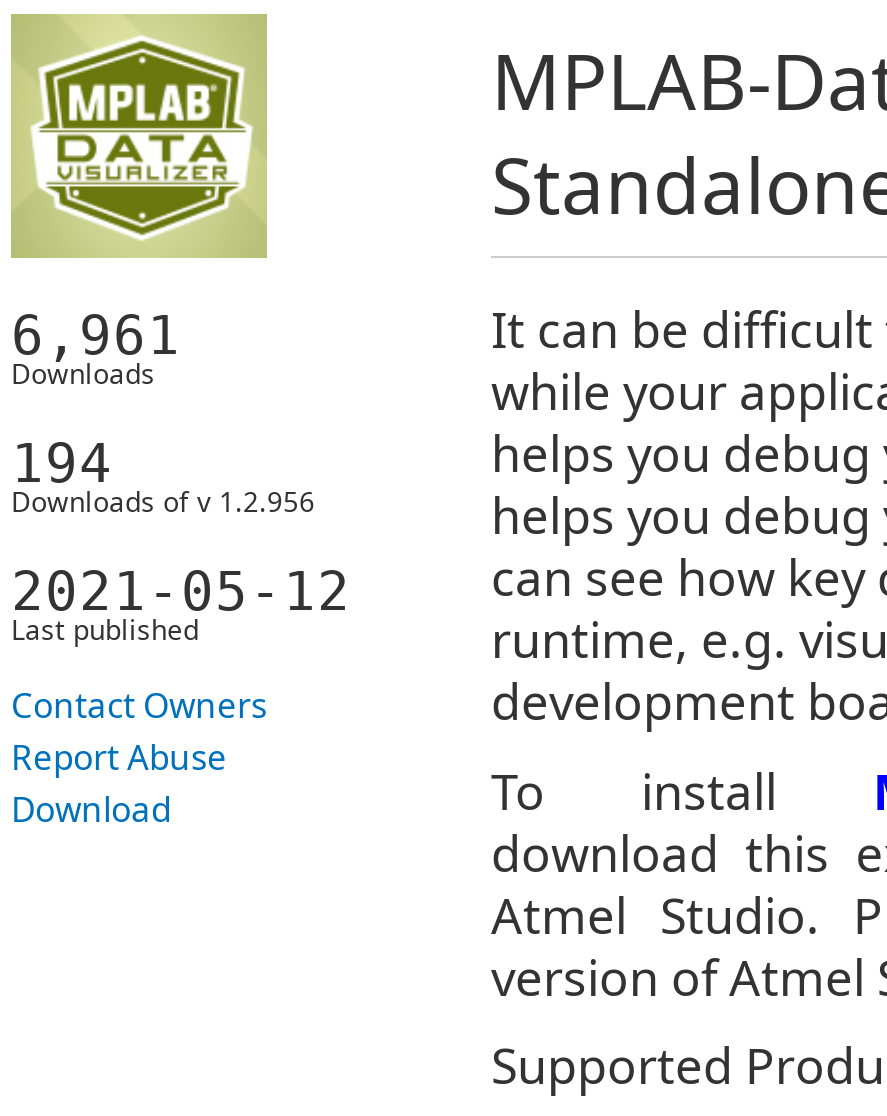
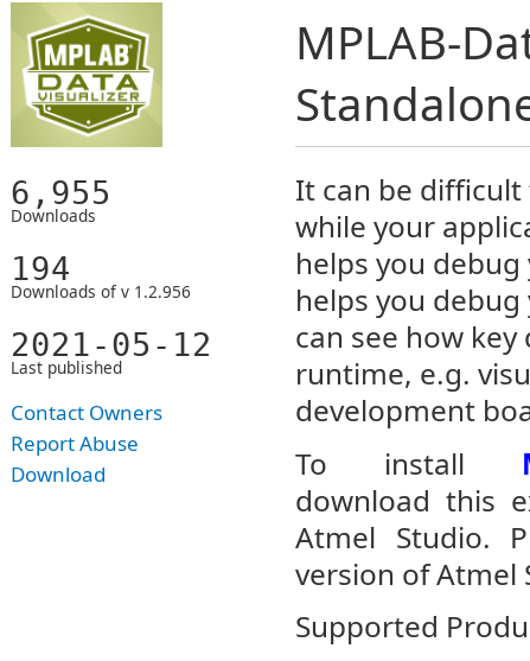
- 6,961
+ 6,955
